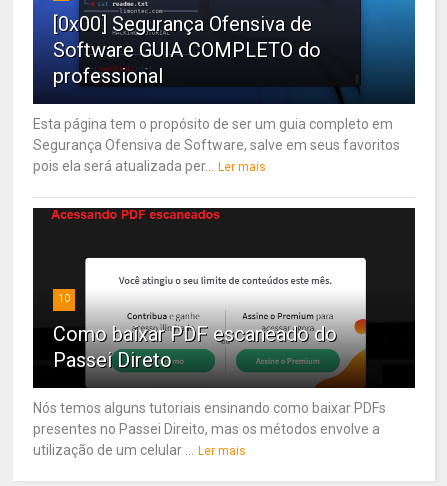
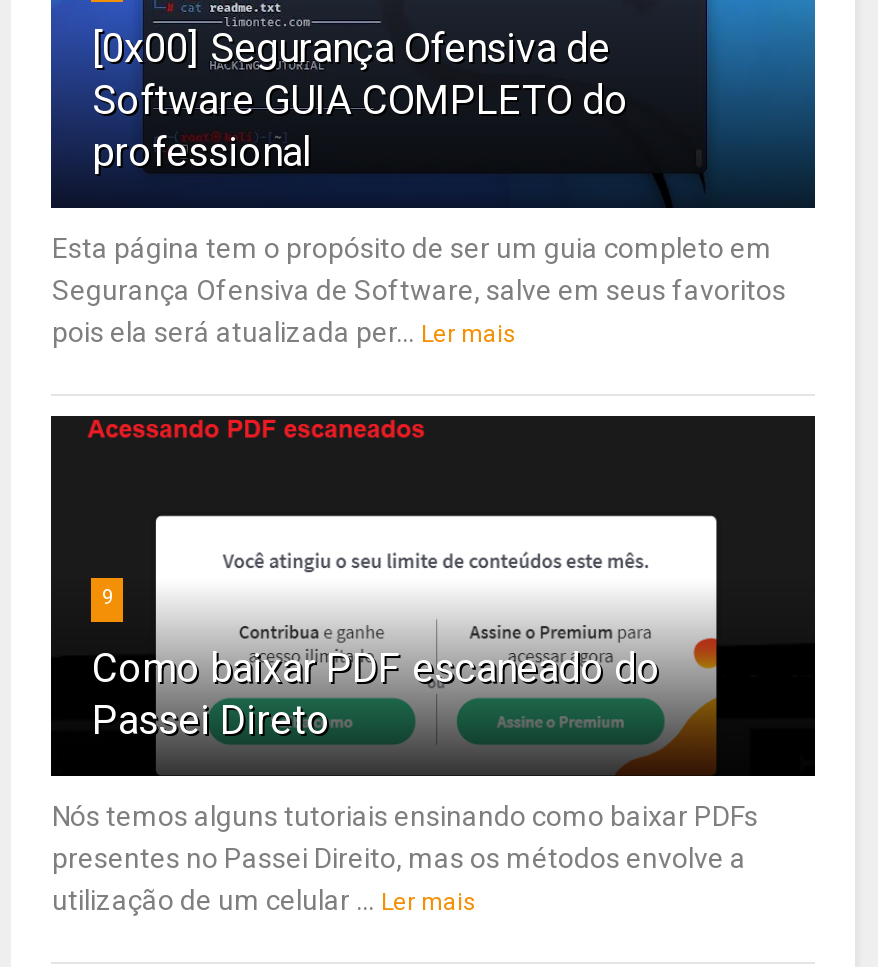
- 10
+ 9
